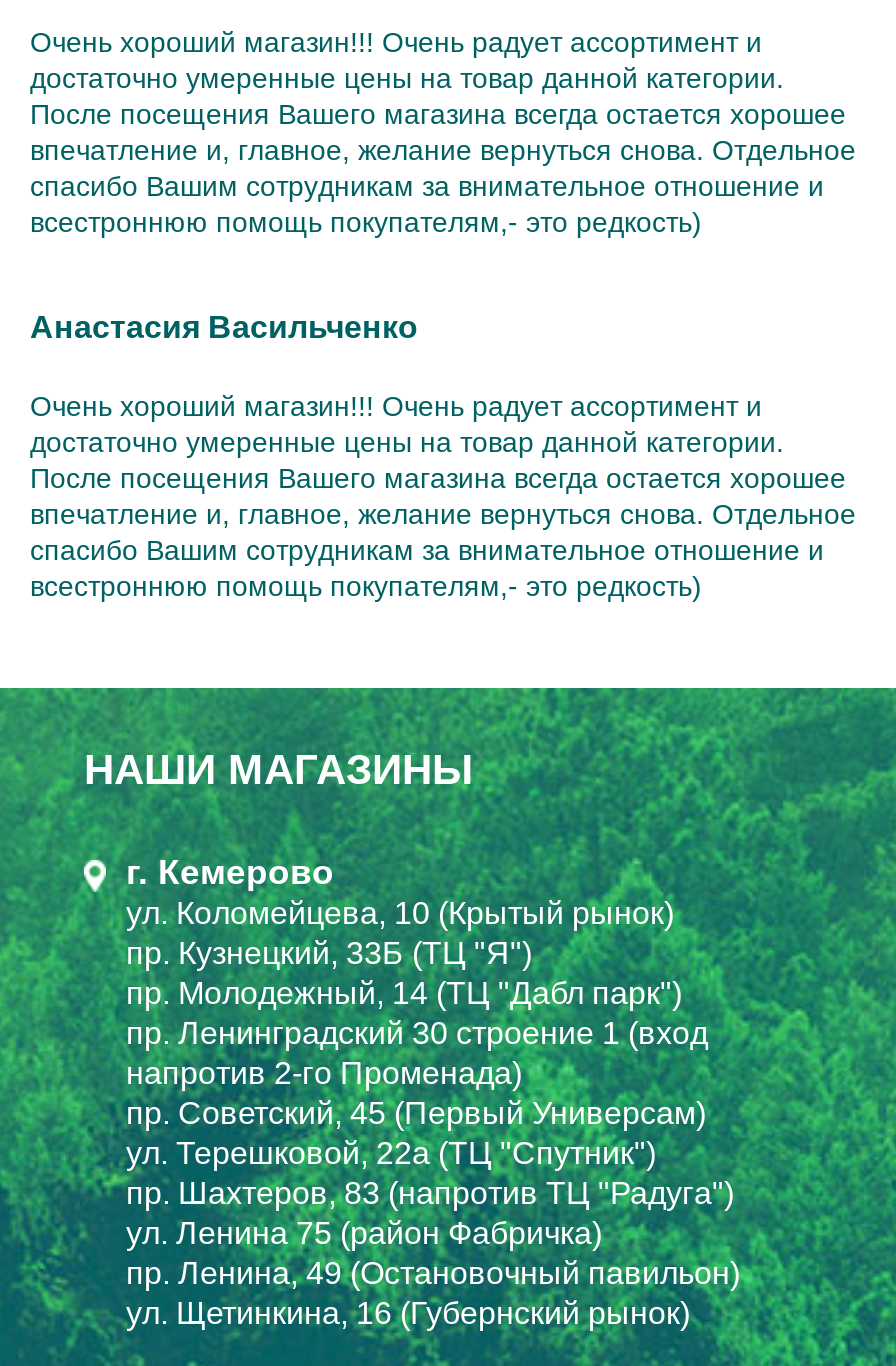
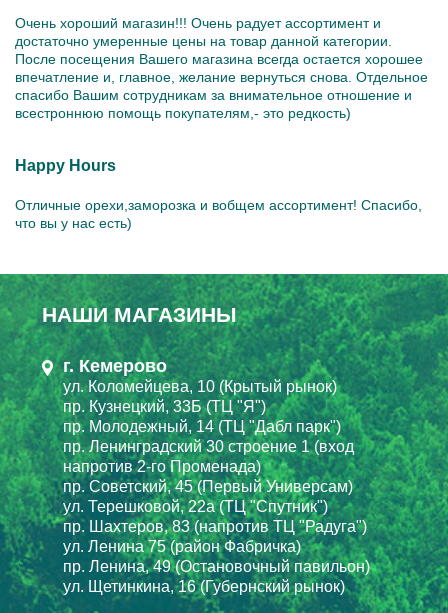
- Анастасия Васильченко
+ Happy Hours

- Очень хороший магазин!!! Очень радует ассортимент и
- достаточно умеренные цены на товар данной категории.
- После посещения Вашего магазина всегда остается хорошее
- впечатление и, главное, желание вернуться снова. Отдельное
- спасибо Вашим сотрудникам за внимательное отношение и
- всестроннюю помощь покупателям,- это редкость)
+ Отличные орехи,заморозка и вобщем ассортимент! Спасибо,
+ что вы у нас есть)
